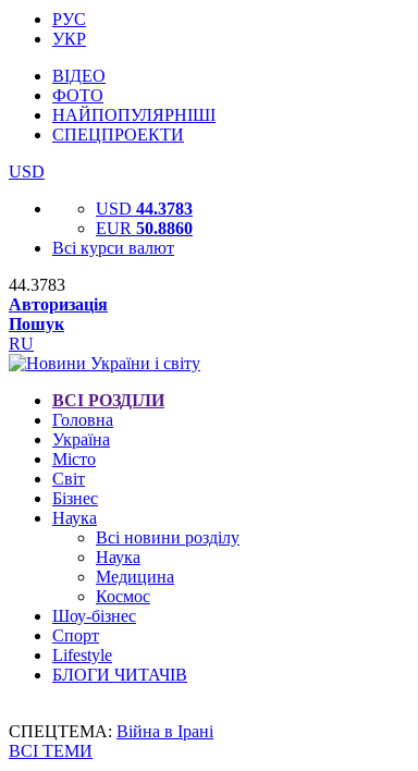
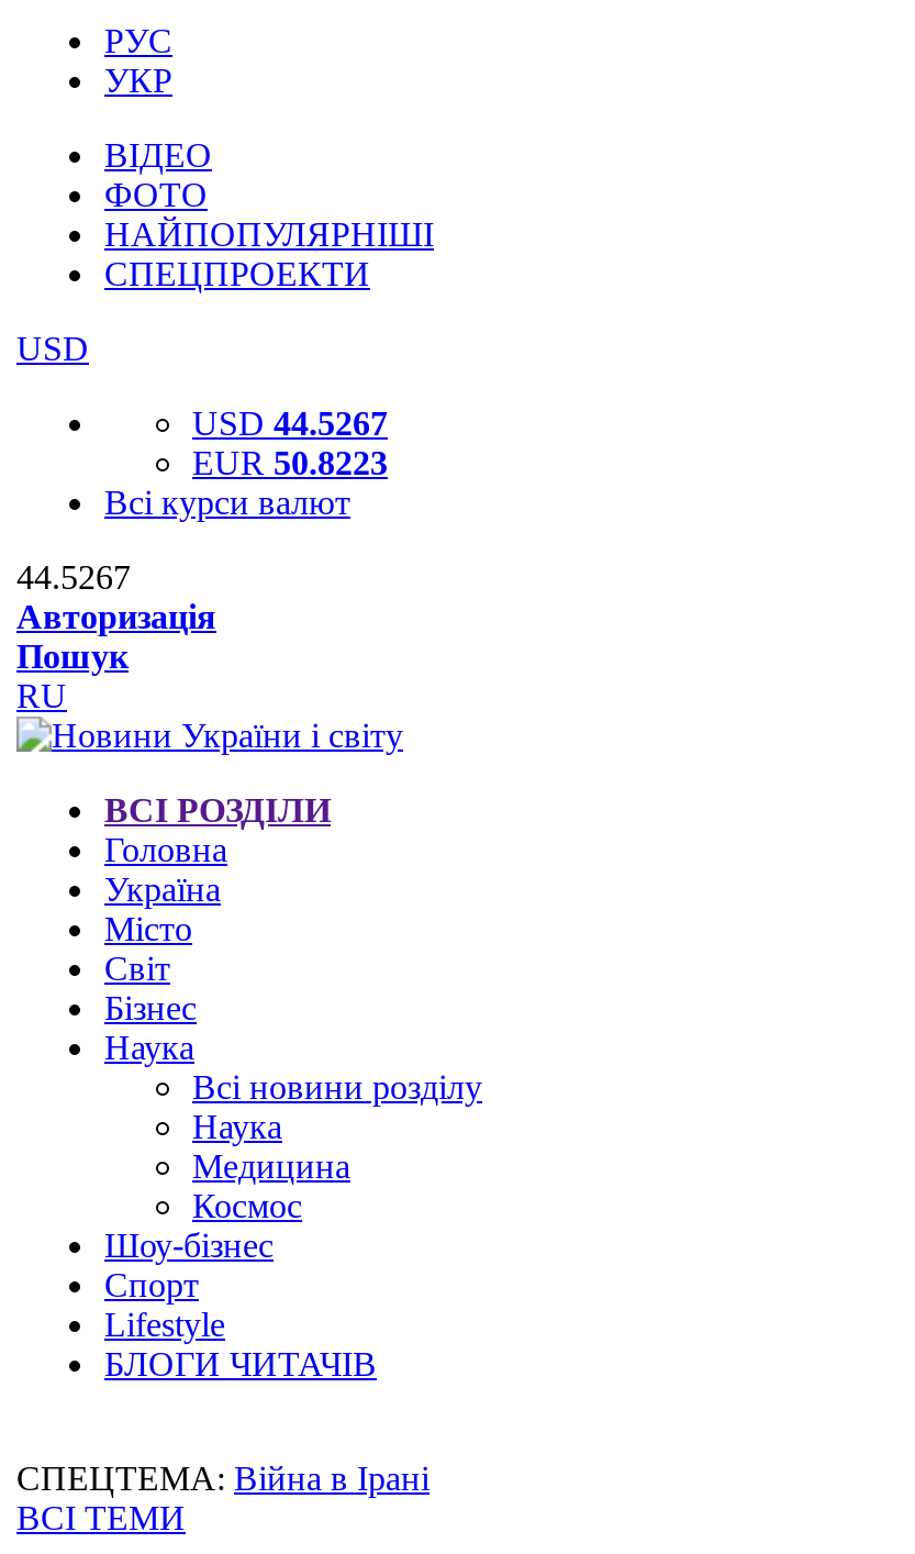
- USD 44.3783
+ USD 44.5267

- EUR 50.8860
+ EUR 50.8223

- 44.3783
+ 44.5267
